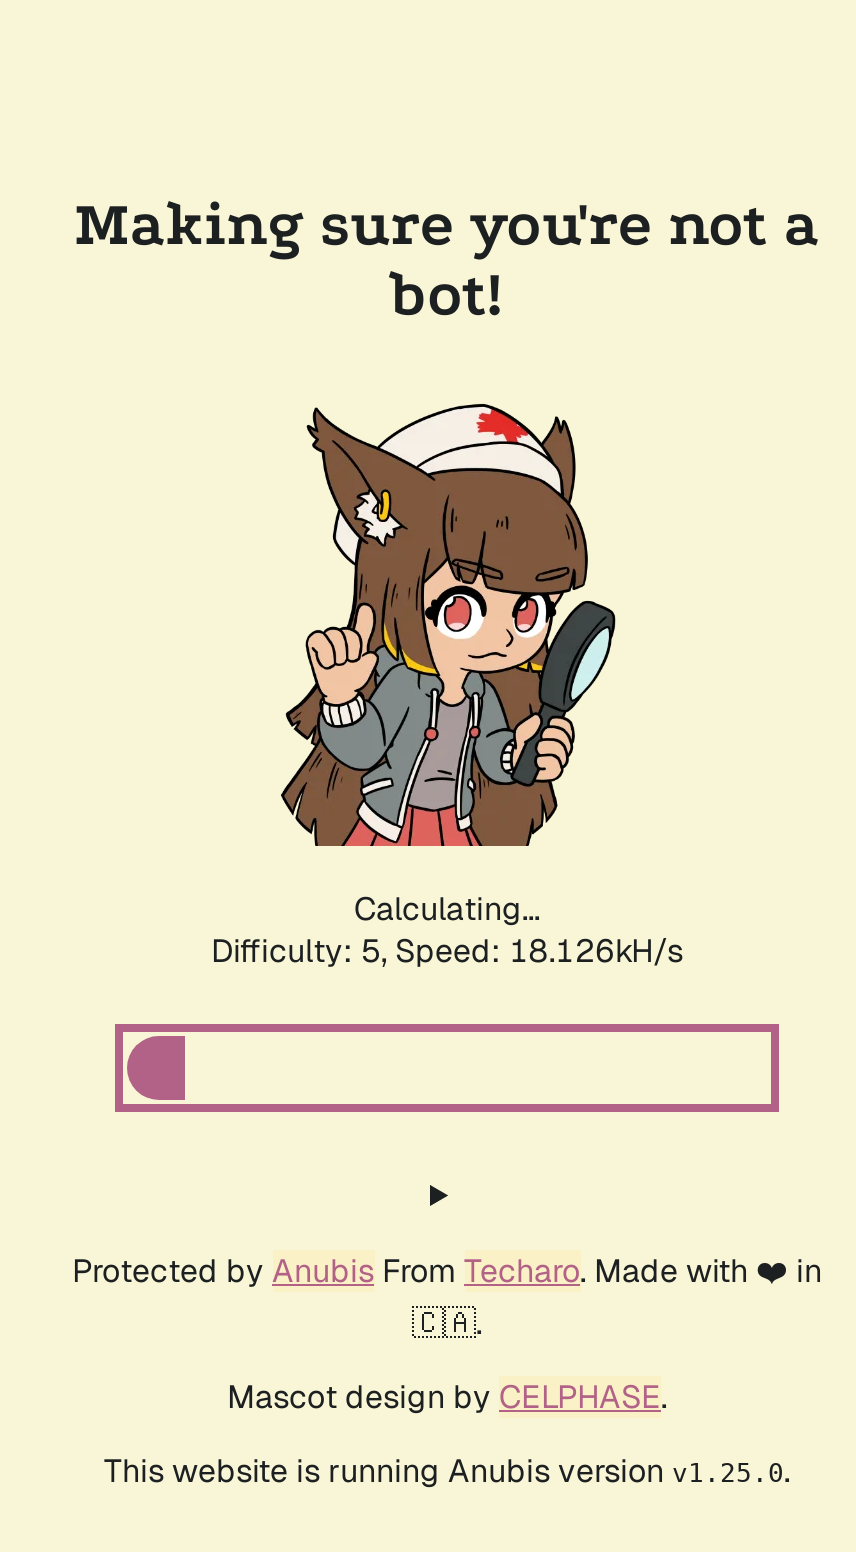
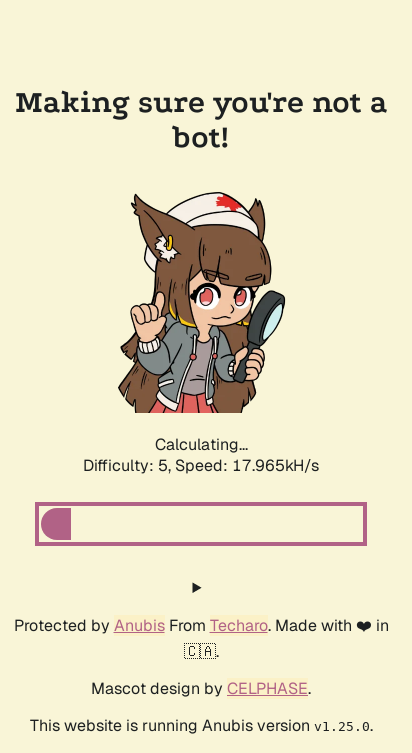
- Difficulty: 5, Speed: 18.126kH/s
+ Difficulty: 5, Speed: 17.965kH/s
